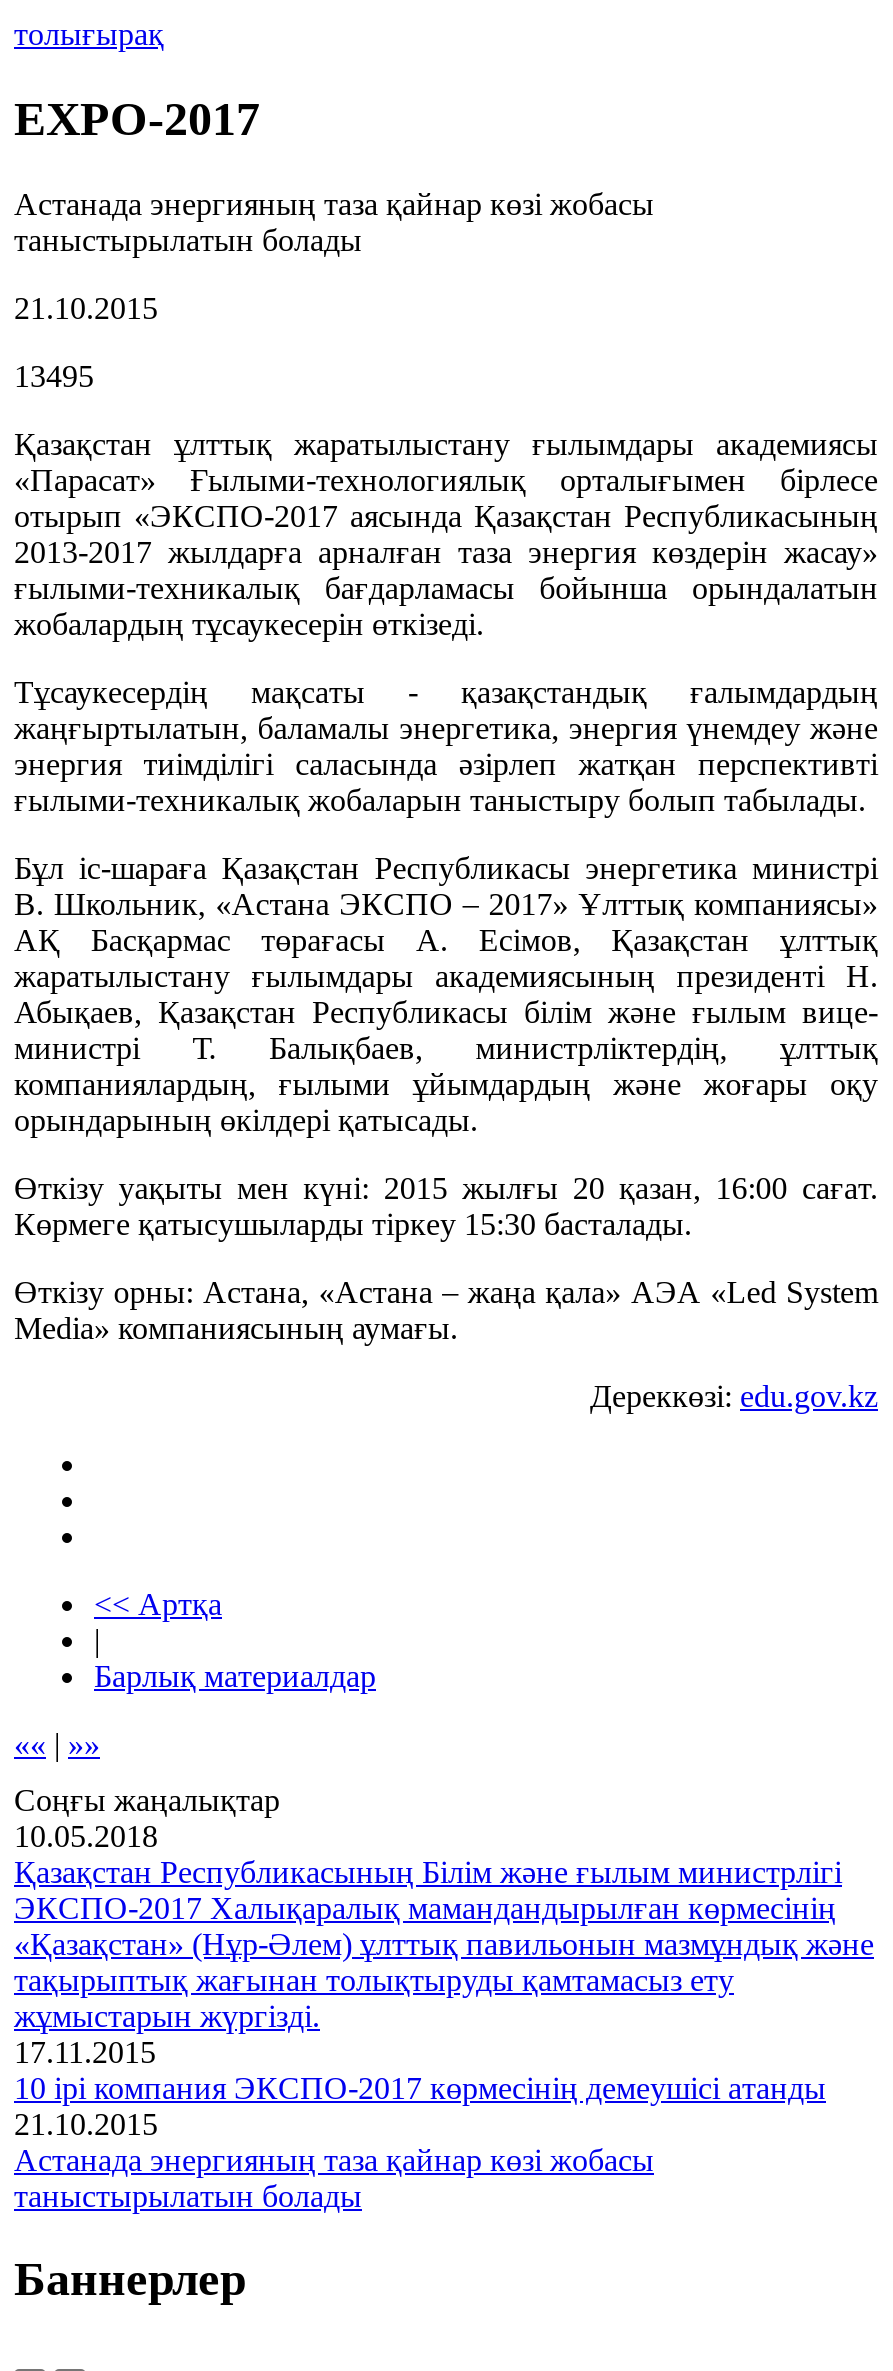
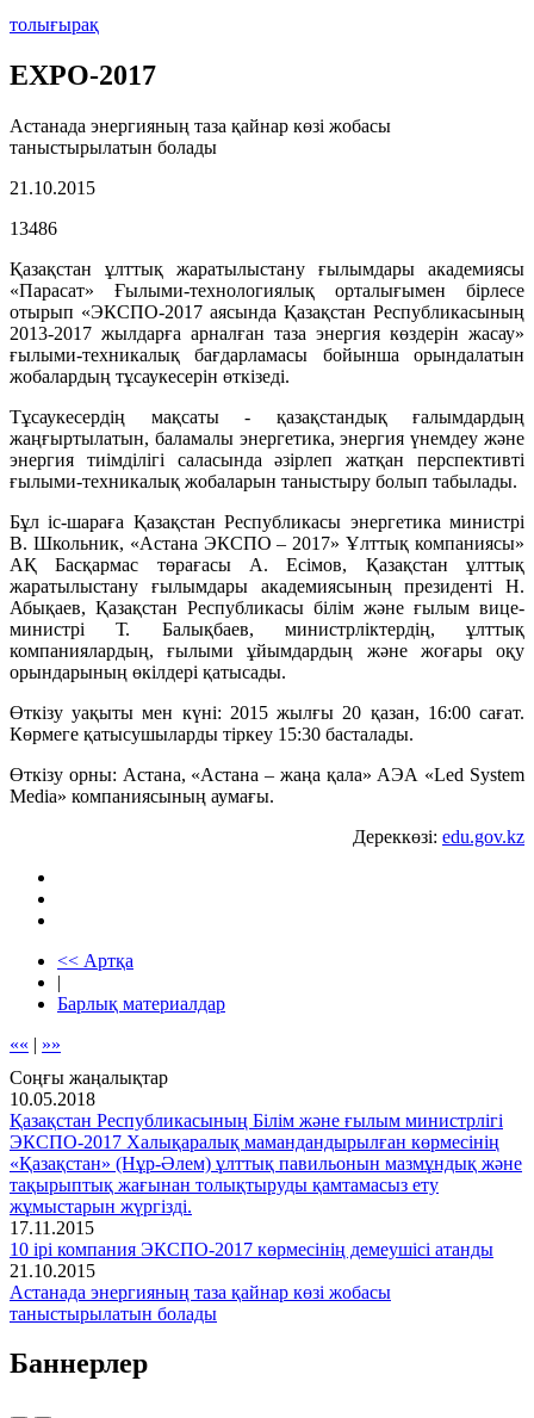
- 13495
+ 13486
